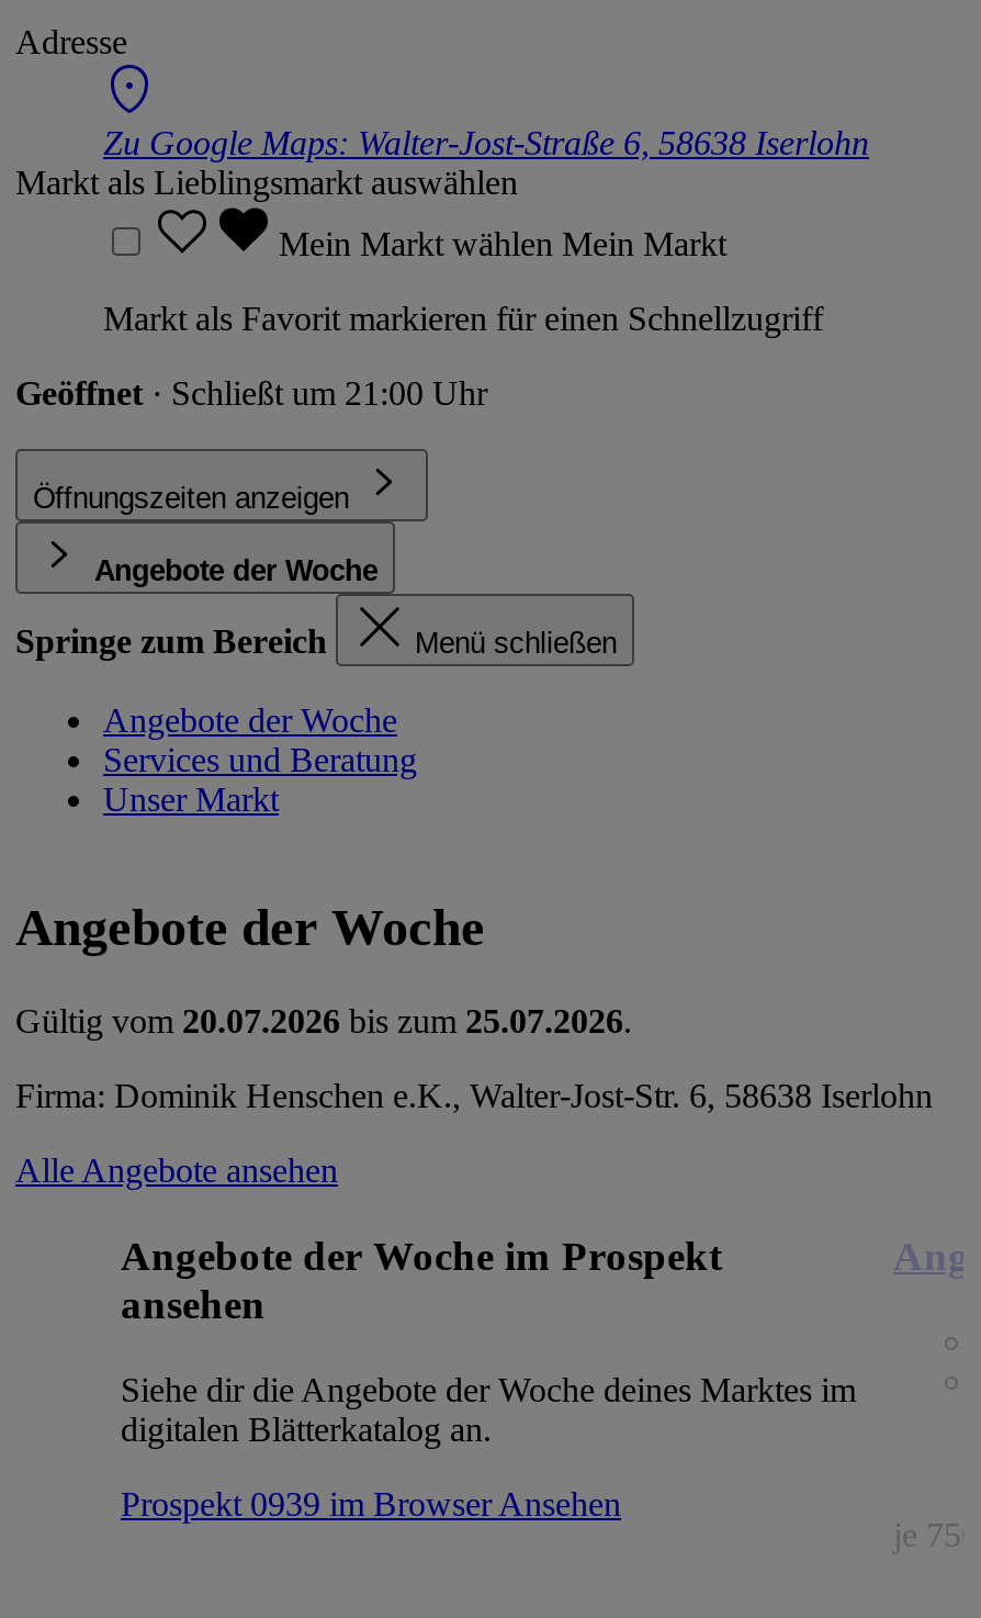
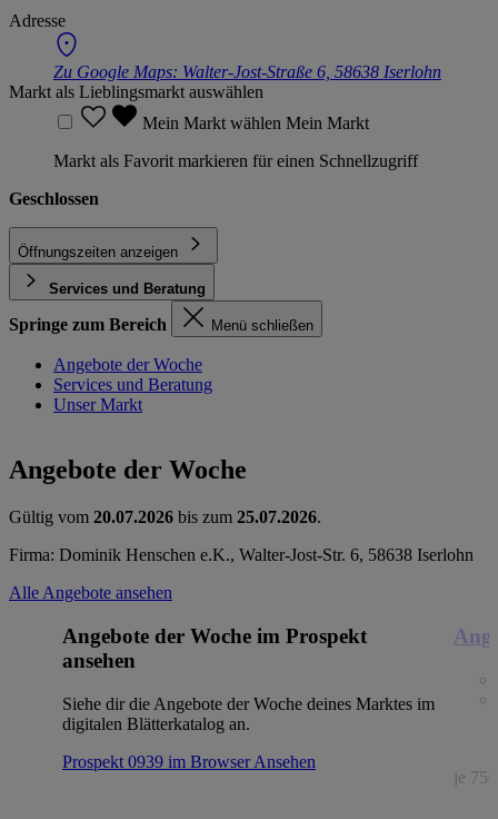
- Geöffnet · Schließt um 21:00 Uhr
+ Geschlossen

- Angebote der Woche
+ Services und Beratung
